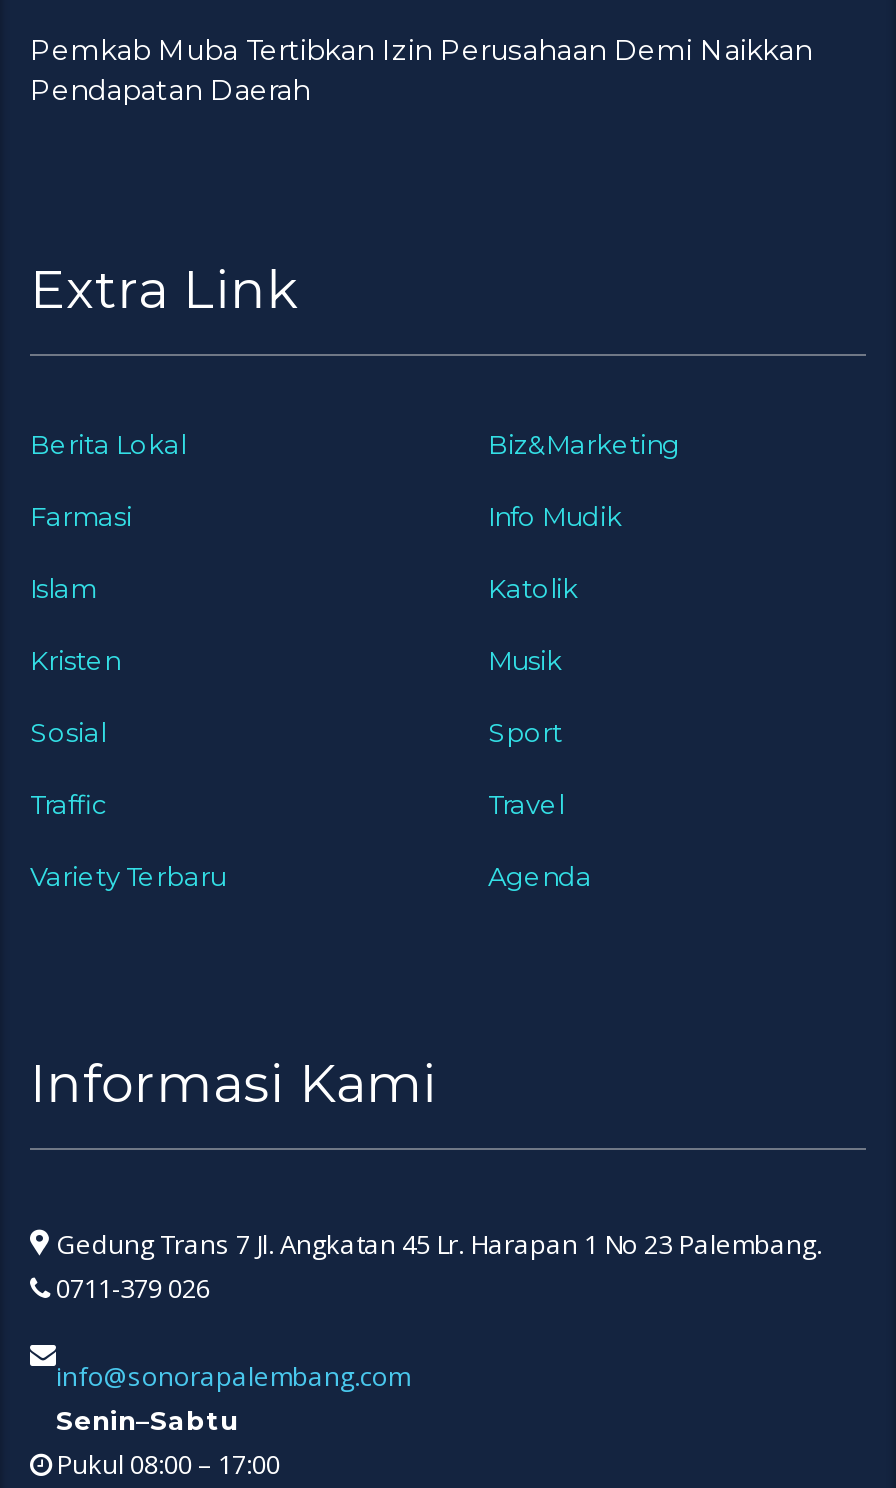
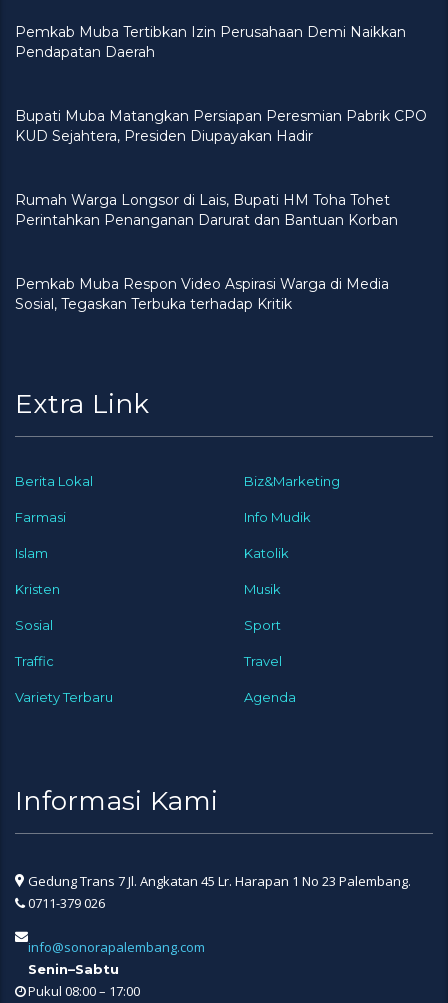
+ Bupati Muba Matangkan Persiapan Peresmian Pabrik CPO
+ KUD Sejahtera, Presiden Diupayakan Hadir

+ Rumah Warga Longsor di Lais, Bupati HM Toha Tohet
+ Perintahkan Penanganan Darurat dan Bantuan Korban

+ Pemkab Muba Respon Video Aspirasi Warga di Media
+ Sosial, Tegaskan Terbuka terhadap Kritik
